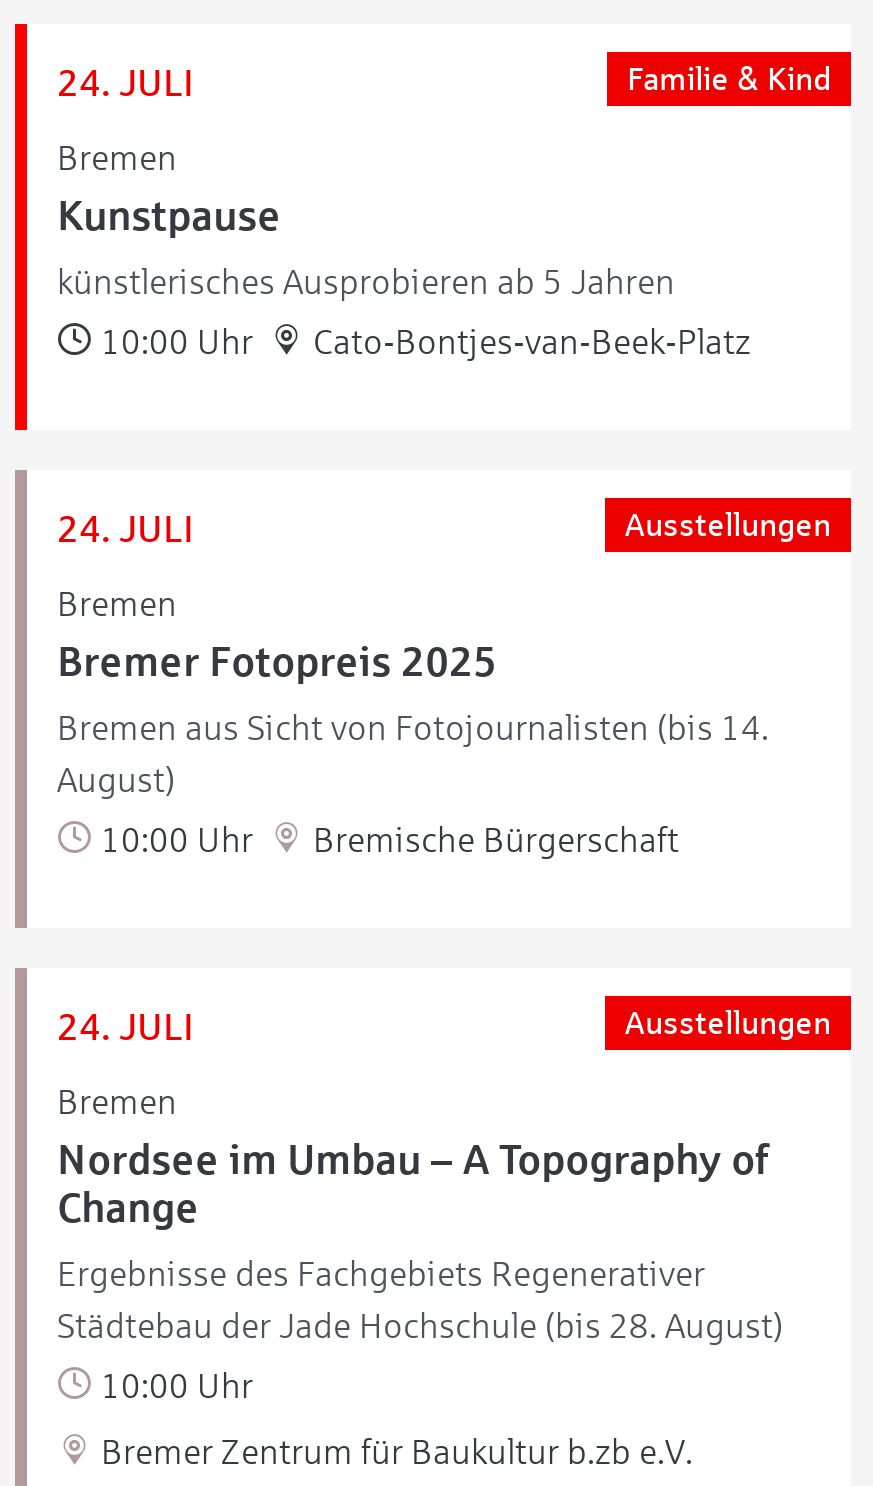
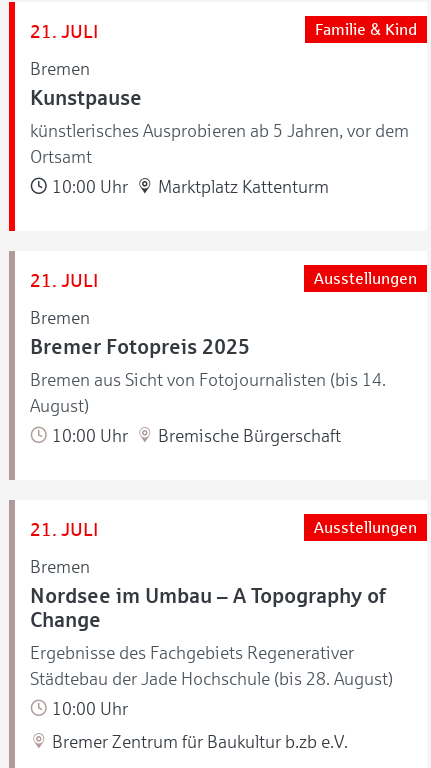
- 24. JULI
+ 21. JULI

- künstlerisches Ausprobieren ab 5 Jahren
+ künstlerisches Ausprobieren ab 5 Jahren, vor dem
+ Ortsamt

- Cato-Bontjes-van-Beek-Platz
+ Marktplatz Kattenturm

- 24. JULI
+ 21. JULI

- 24. JULI
+ 21. JULI
